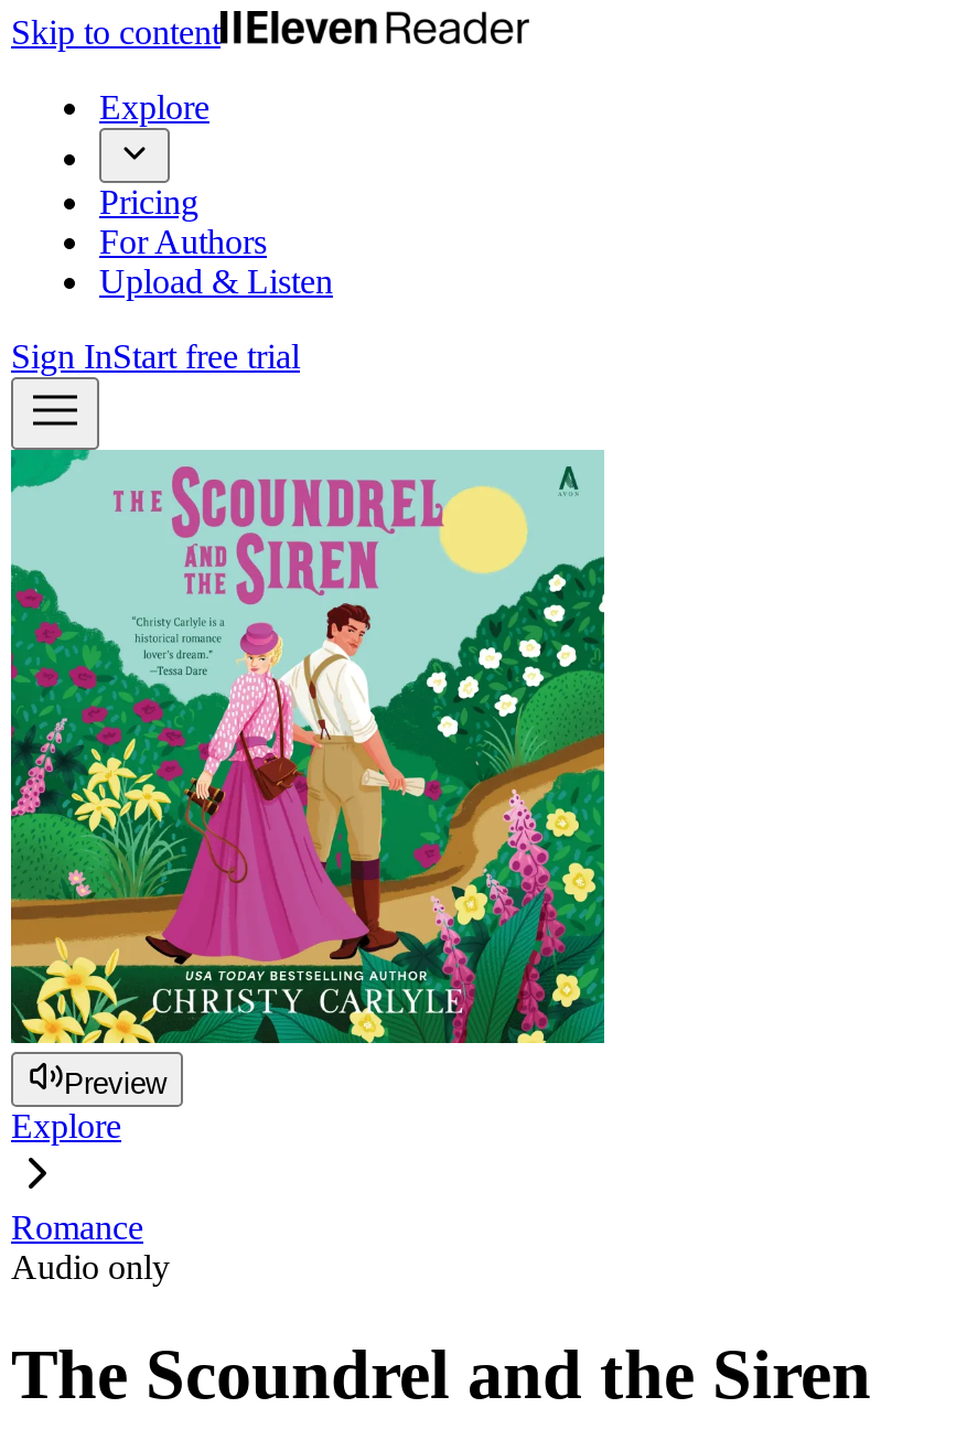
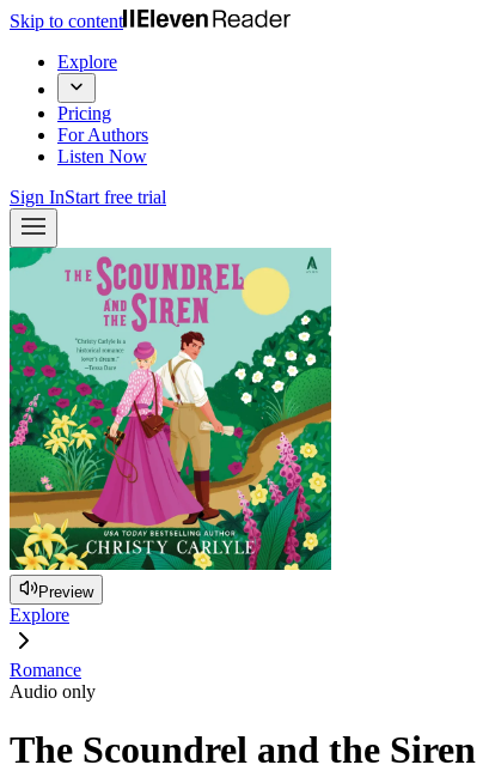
- Upload & Listen
+ Listen Now
